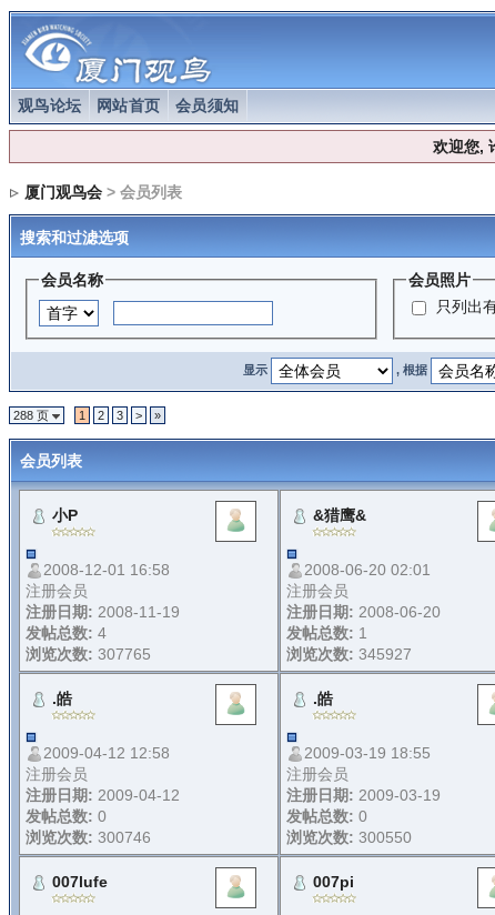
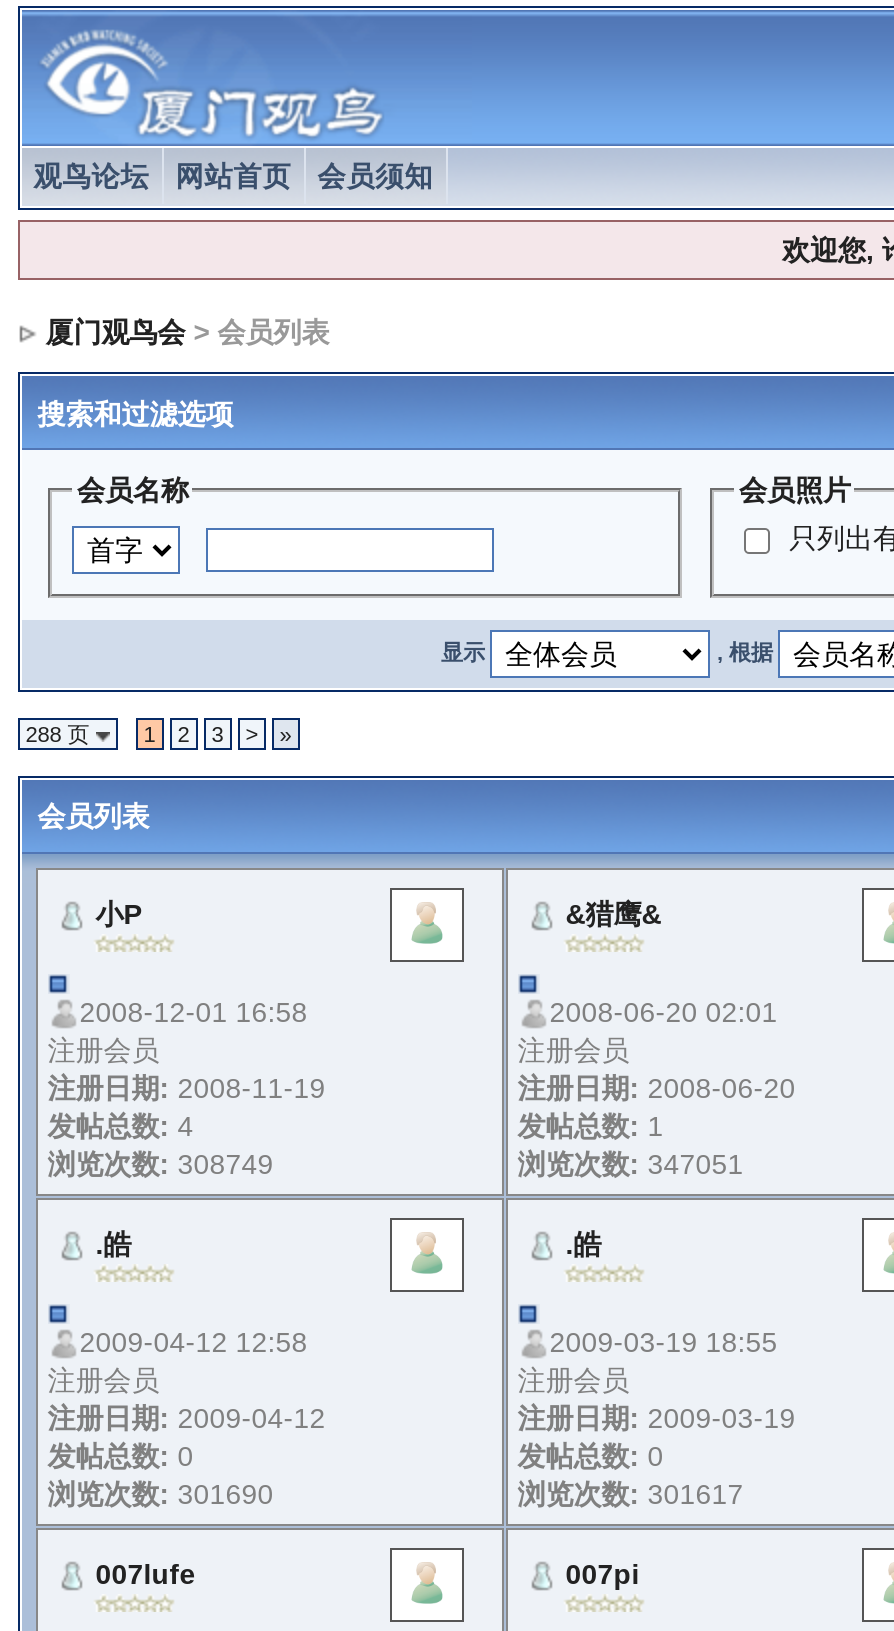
- 浏览次数: 307765
+ 浏览次数: 308749

- 浏览次数: 345927
+ 浏览次数: 347051

- 浏览次数: 300746
+ 浏览次数: 301690

- 浏览次数: 300550
+ 浏览次数: 301617
